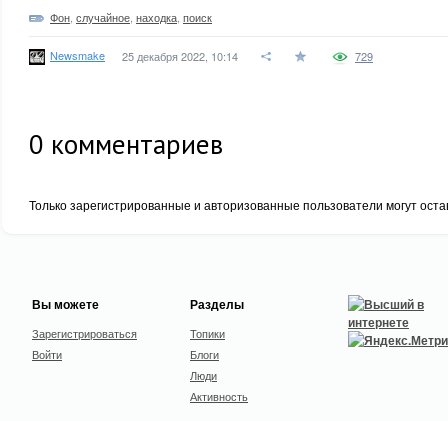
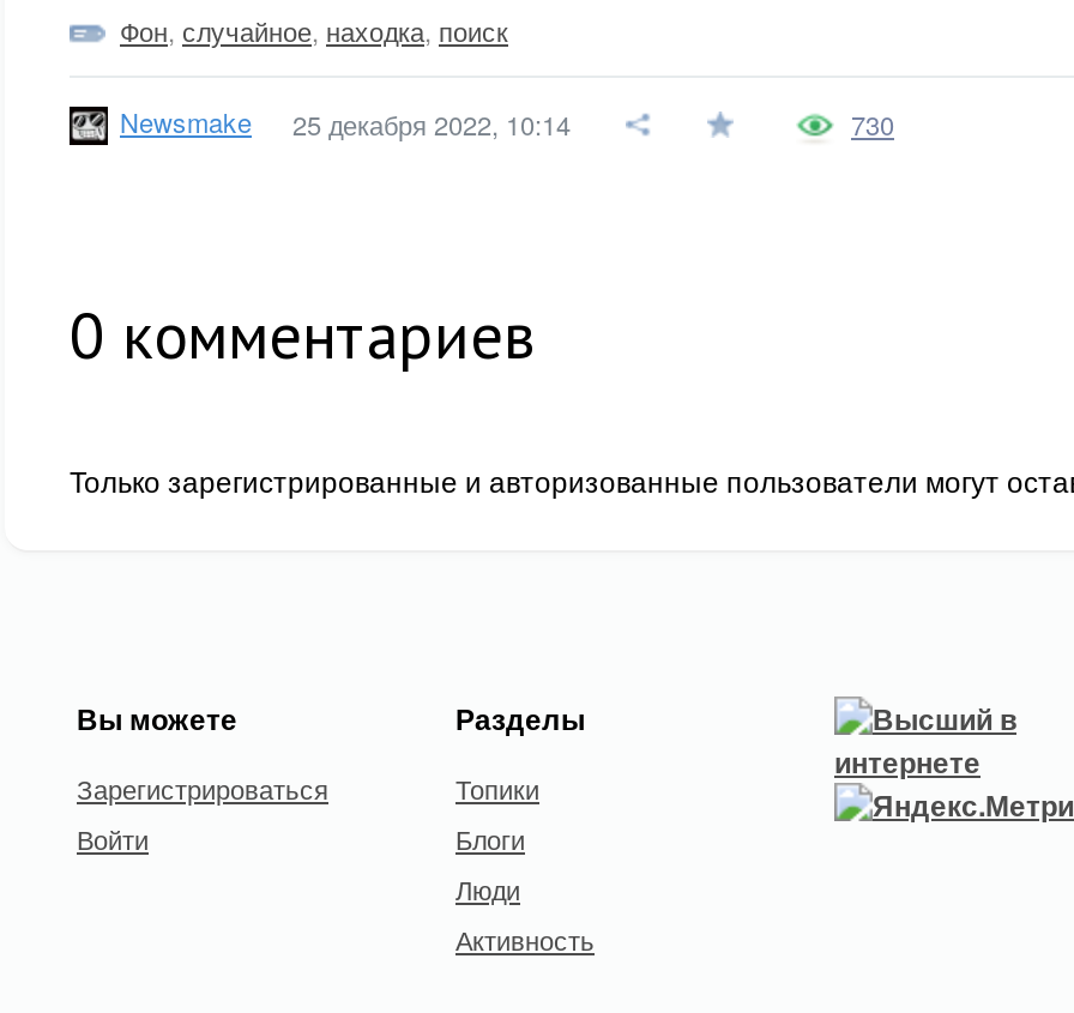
- 729
+ 730
